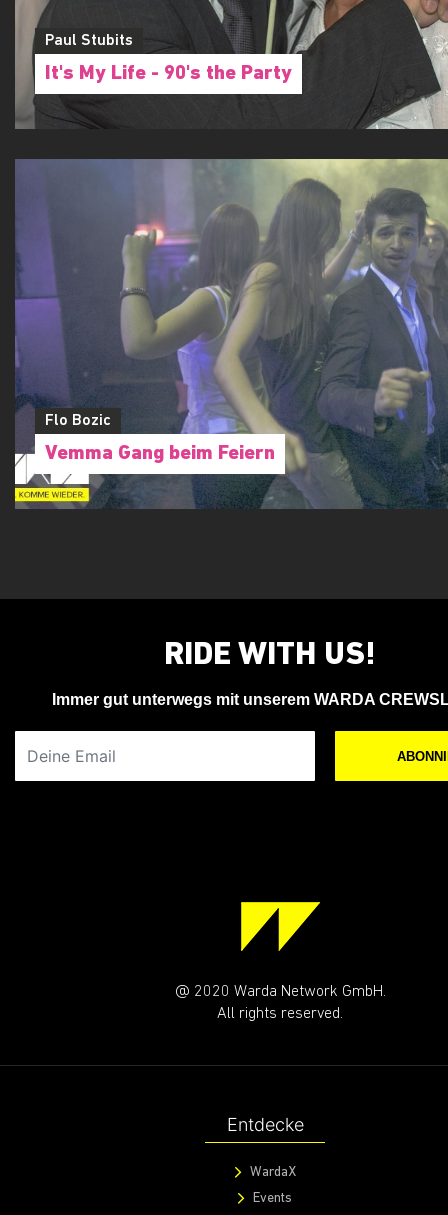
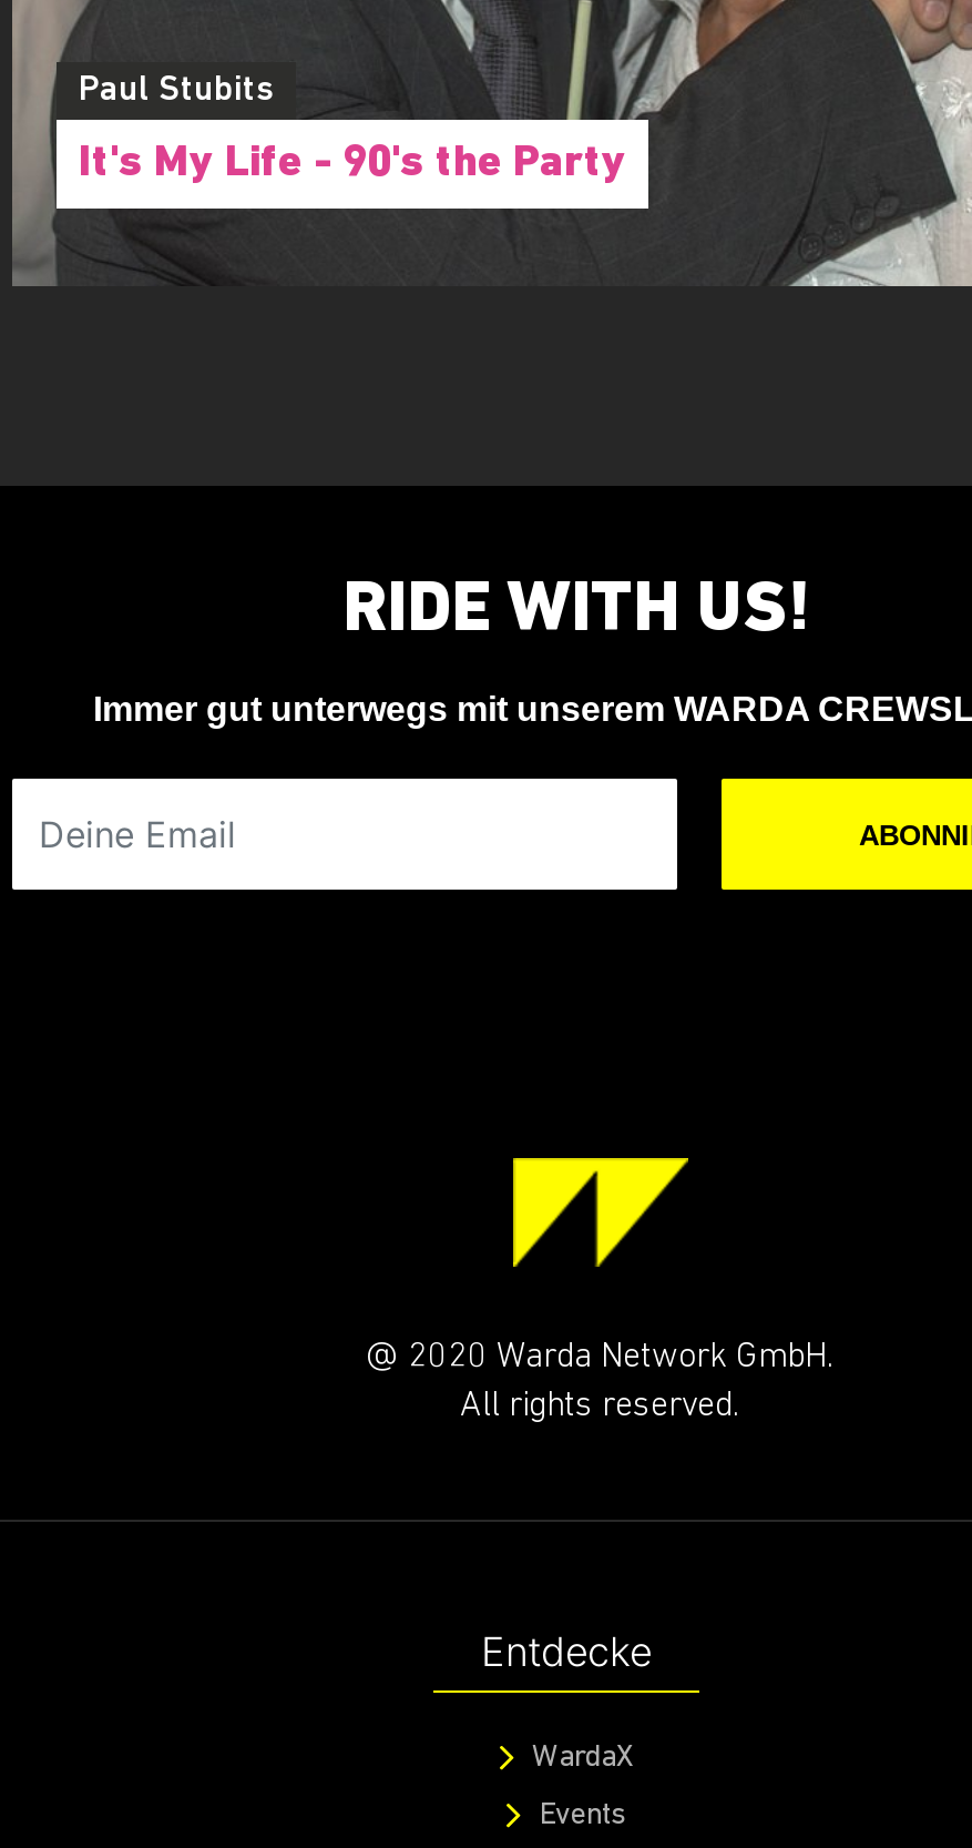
- [image]
- Flo Bozic
- Vemma Gang beim Feiern
